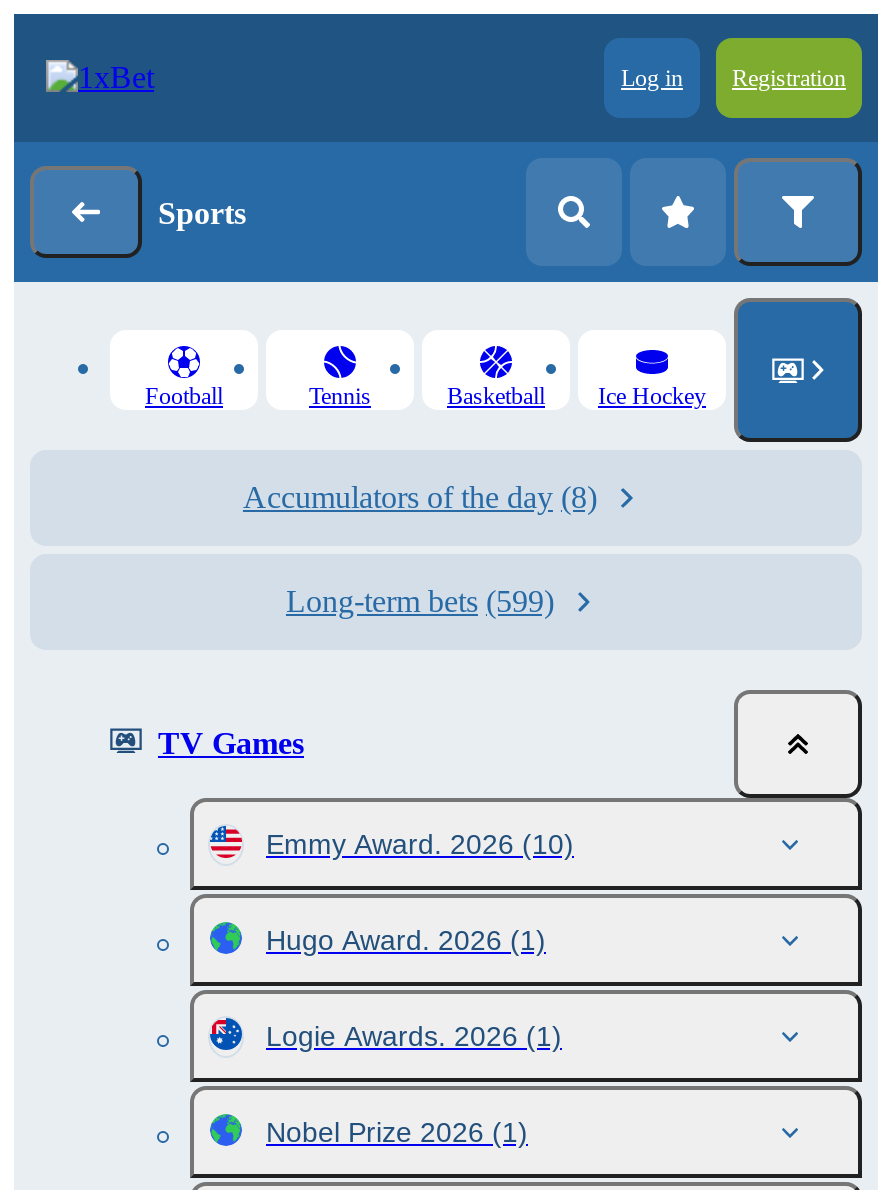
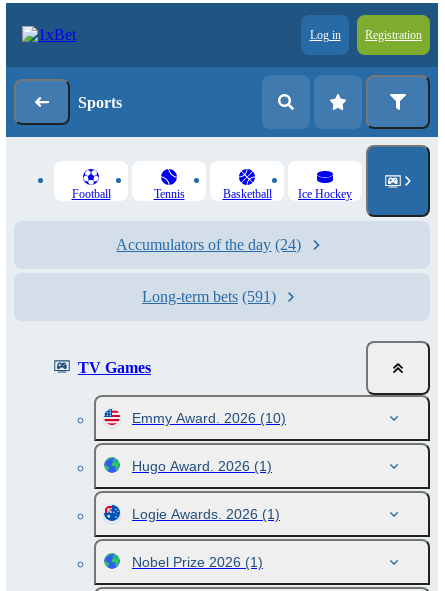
- Accumulators of the day (8)
+ Accumulators of the day (24)

- Long-term bets (599)
+ Long-term bets (591)
